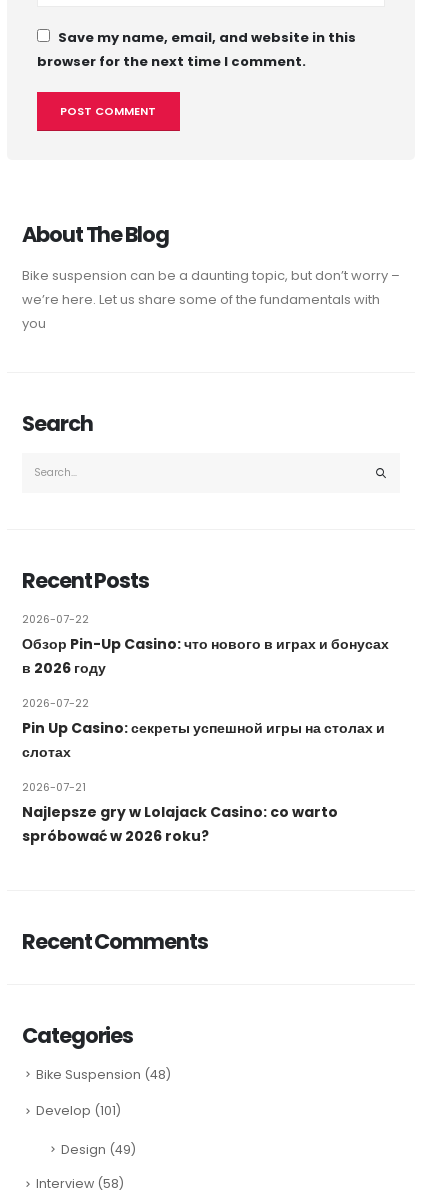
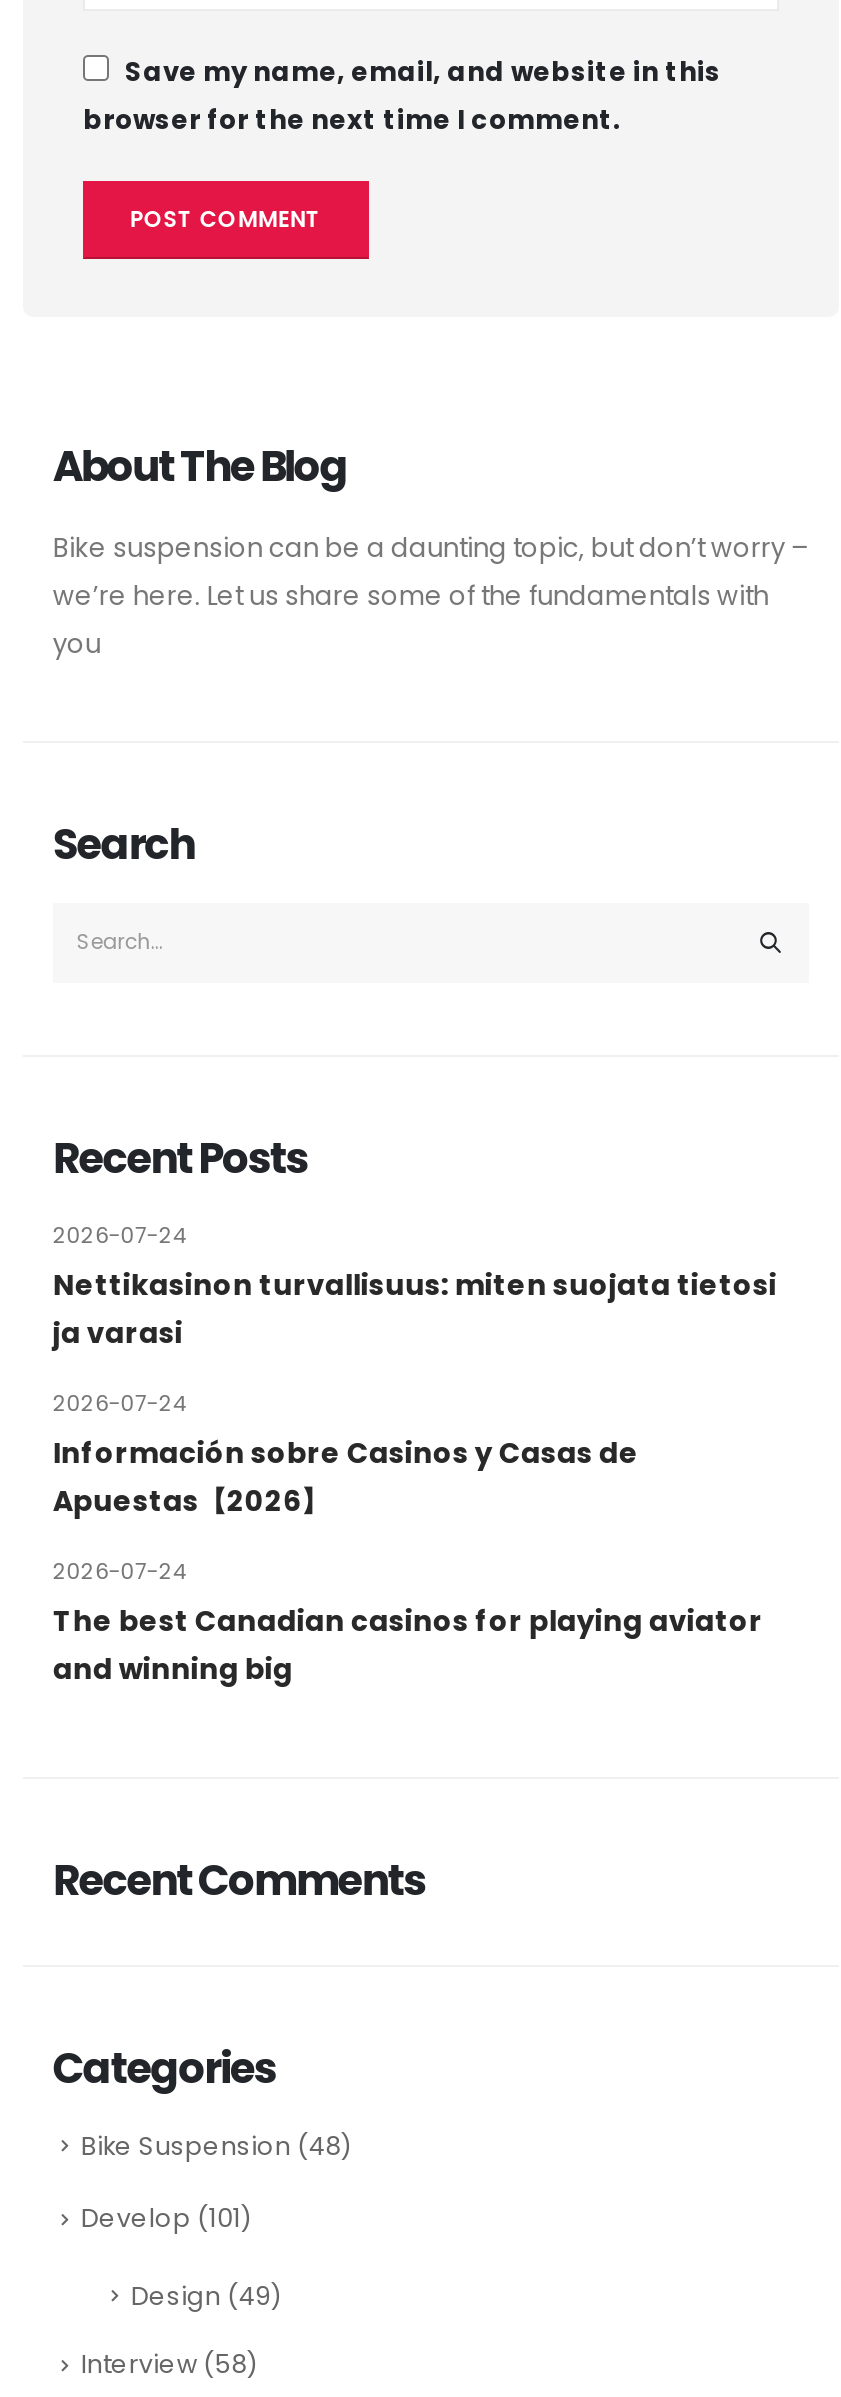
- 2026-07-22
+ 2026-07-24

- Обзор Pin-Up Casino: что нового в играх и бонусах
- в 2026 году
+ Nettikasinon turvallisuus: miten suojata tietosi
+ ja varasi

- 2026-07-22
+ 2026-07-24

- Pin Up Casino: секреты успешной игры на столах и
- слотах
+ Información sobre Casinos y Casas de
+ Apuestas【2026】

- 2026-07-21
+ 2026-07-24

- Najlepsze gry w Lolajack Casino: co warto
- spróbować w 2026 roku?
+ The best Canadian casinos for playing aviator
+ and winning big
